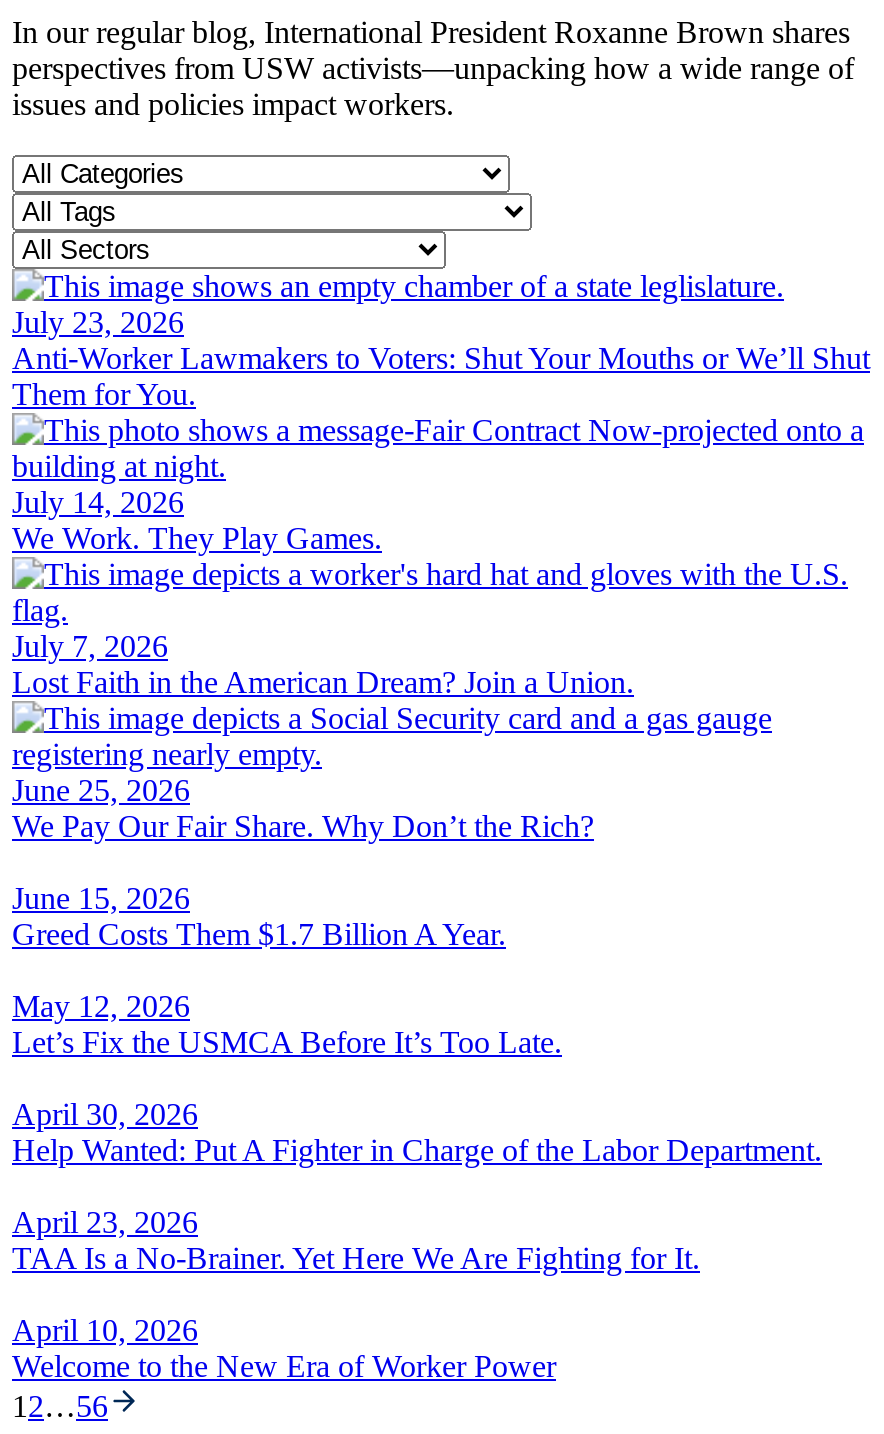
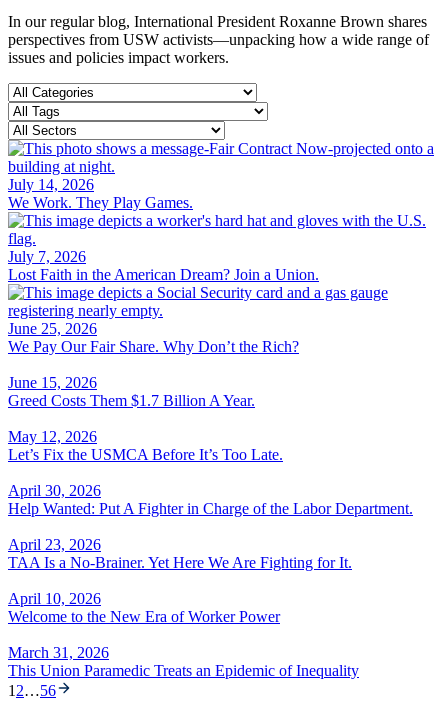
- July 23, 2026
- Anti-Worker Lawmakers to Voters: Shut Your Mouths or We’ll Shut
- Them for You.

moved up: July 14, 2026 | We Work. They Play Games. | July 7, 2026 | ... | April 10, 2026 | Welcome to the New Era of Worker Power

+ March 31, 2026
+ This Union Paramedic Treats an Epidemic of Inequality
